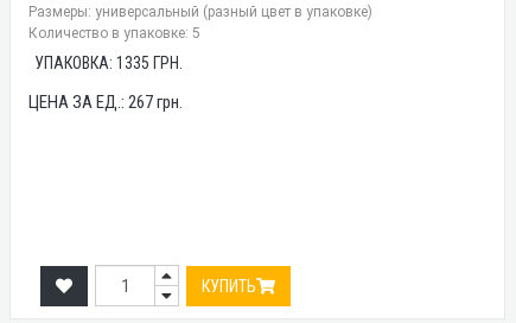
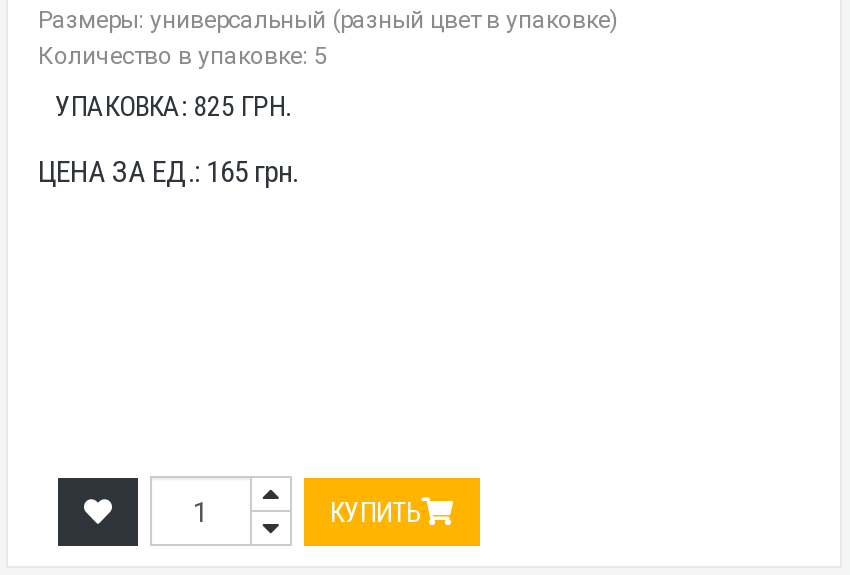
- УПАКОВКА: 1335 ГРН.
+ УПАКОВКА: 825 ГРН.

- ЦЕНА ЗА ЕД.: 267 грн.
+ ЦЕНА ЗА ЕД.: 165 грн.
